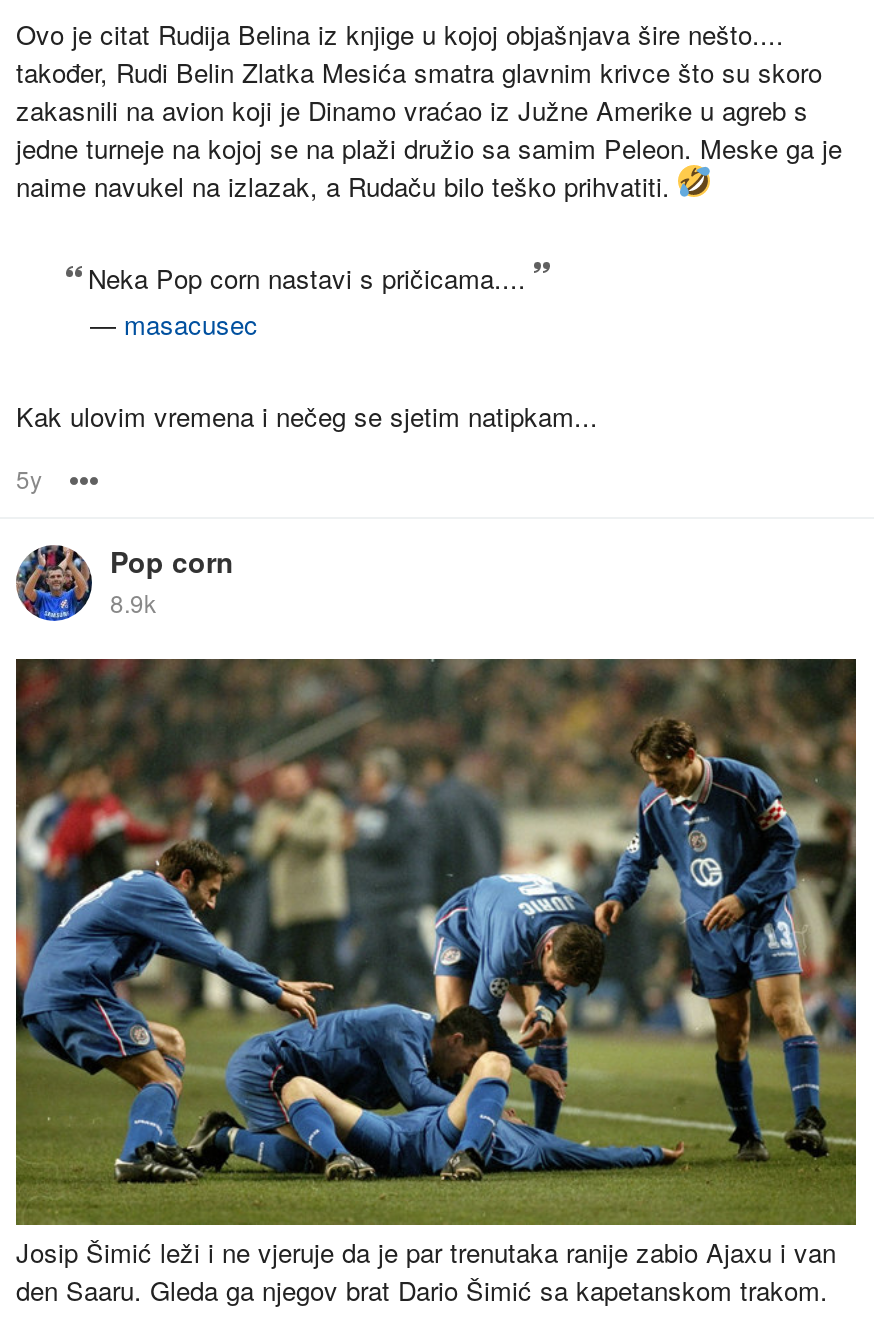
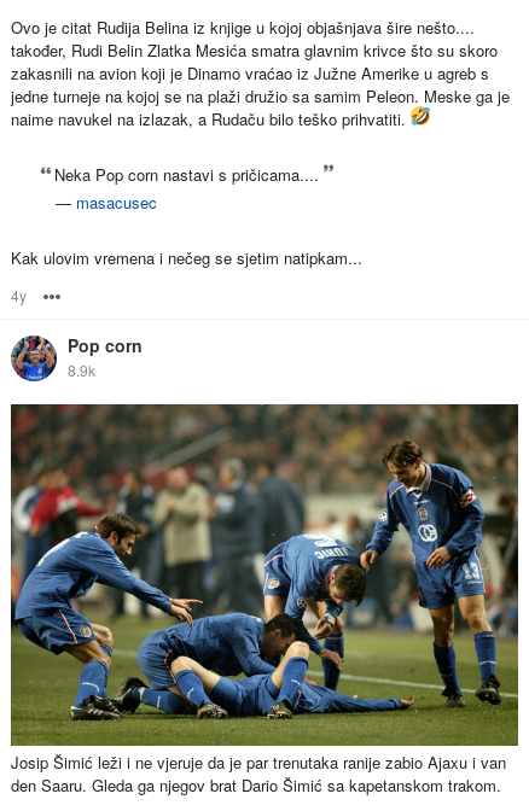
- 5y
+ 4y
